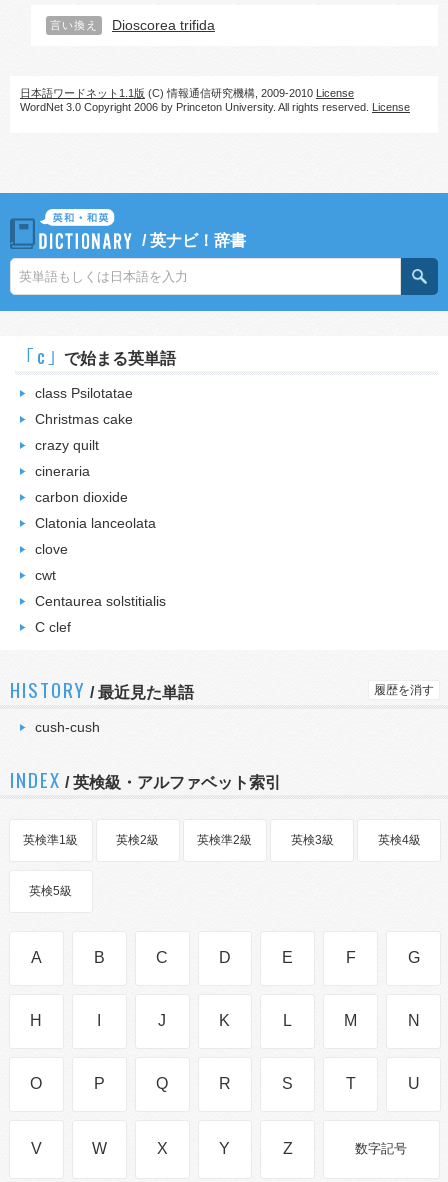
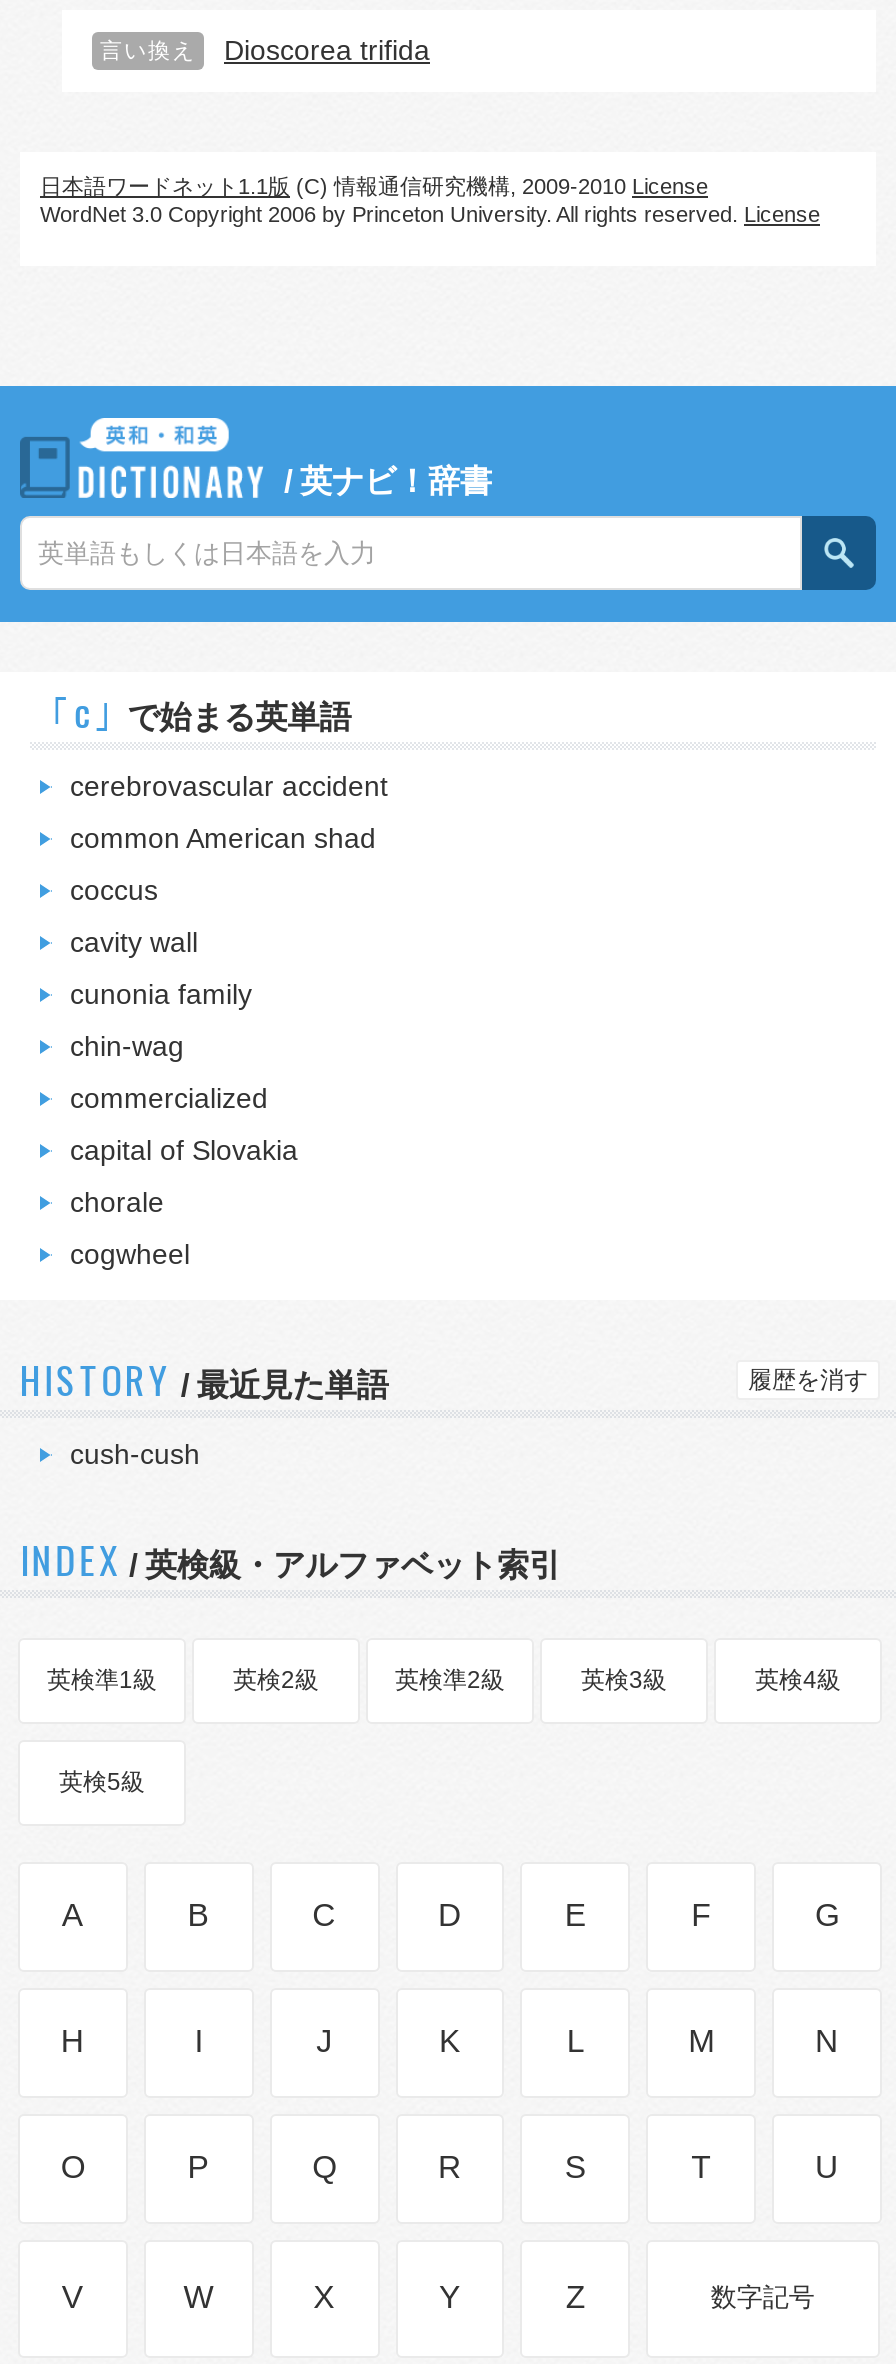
- class Psilotatae
+ cerebrovascular accident

- Christmas cake
+ common American shad

- crazy quilt
+ coccus

- cineraria
+ cavity wall

- carbon dioxide
+ cunonia family

- Clatonia lanceolata
+ chin-wag

- clove
+ commercialized

- cwt
+ capital of Slovakia

- Centaurea solstitialis
+ chorale

- C clef
+ cogwheel
